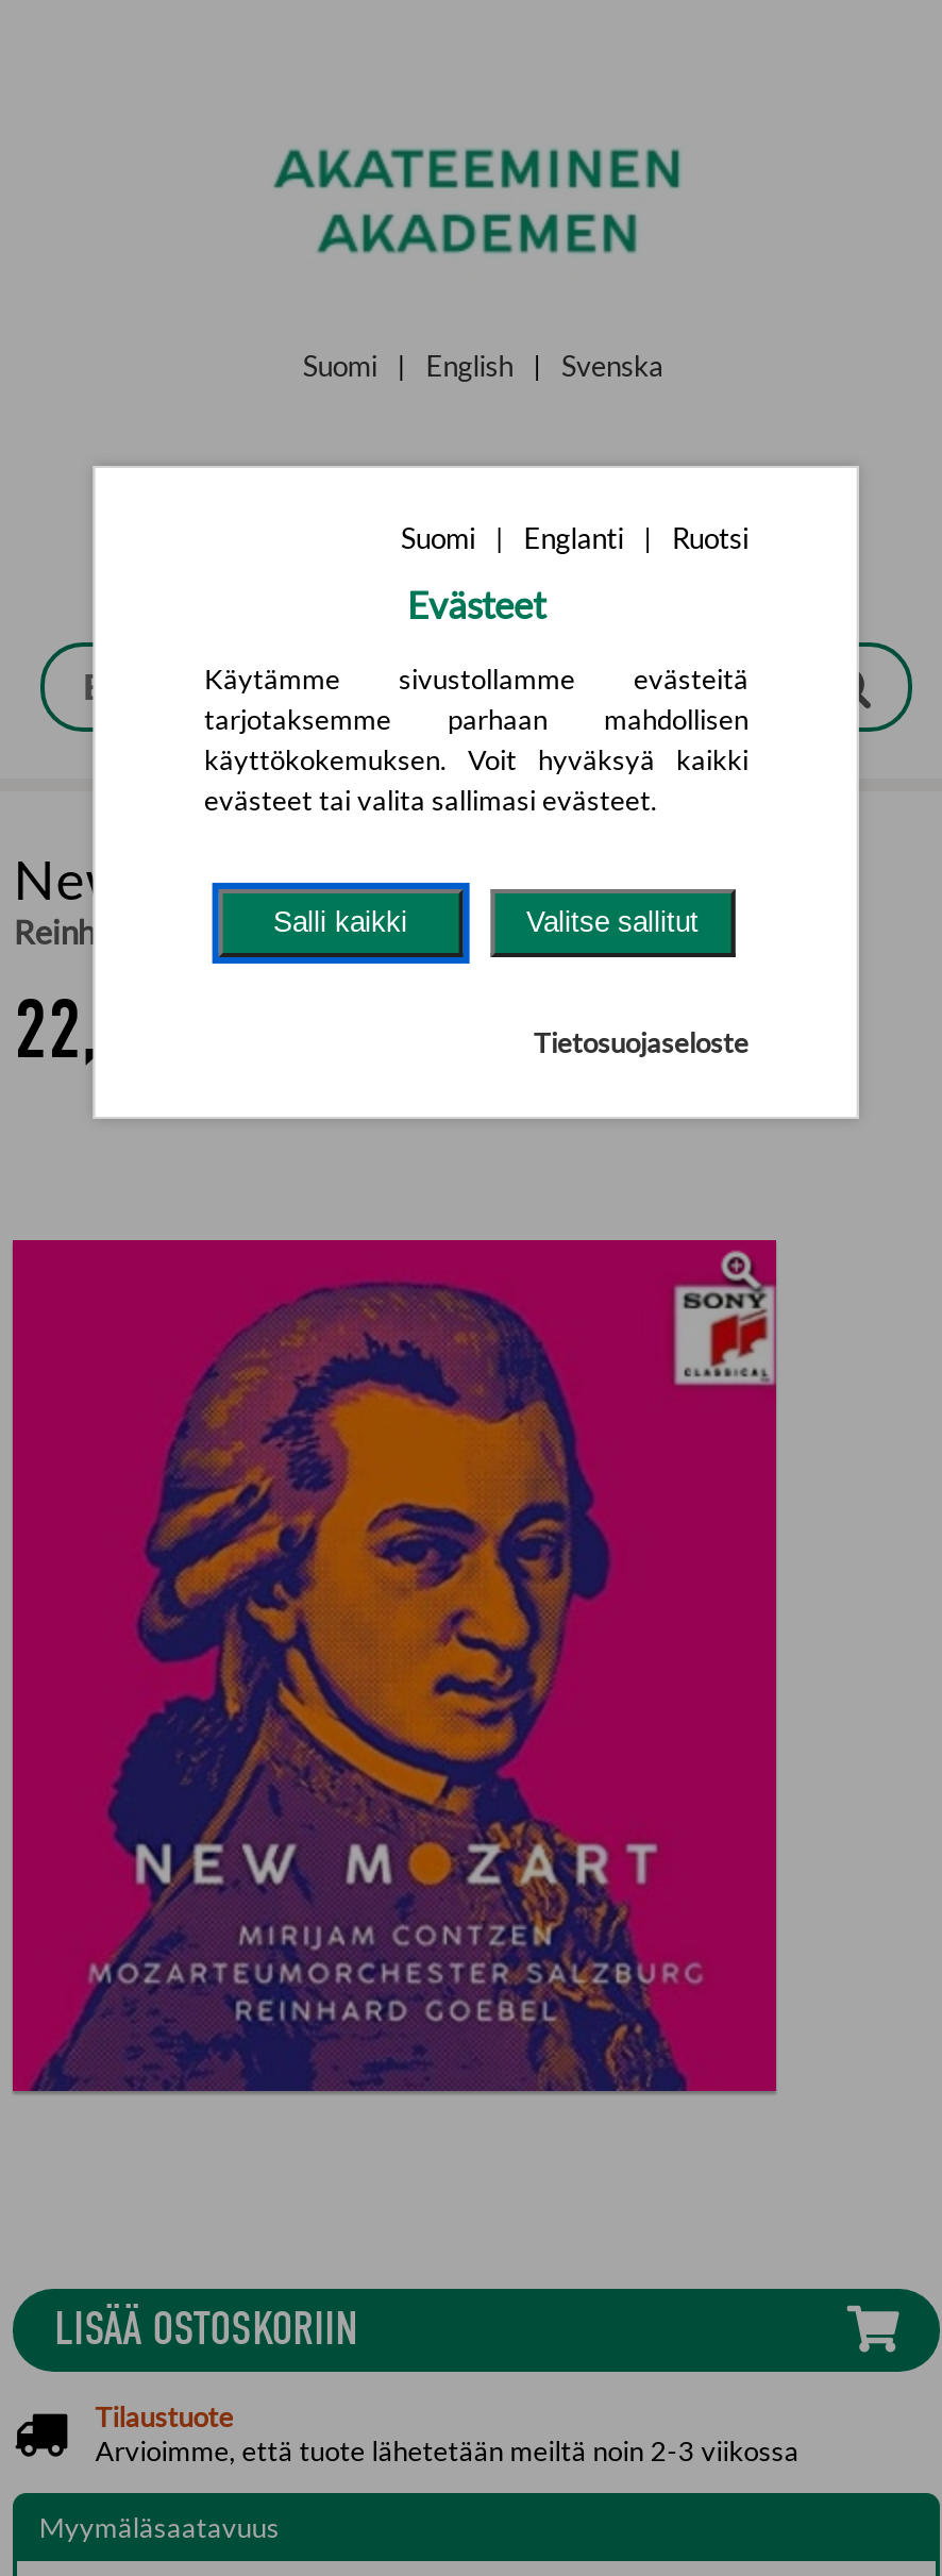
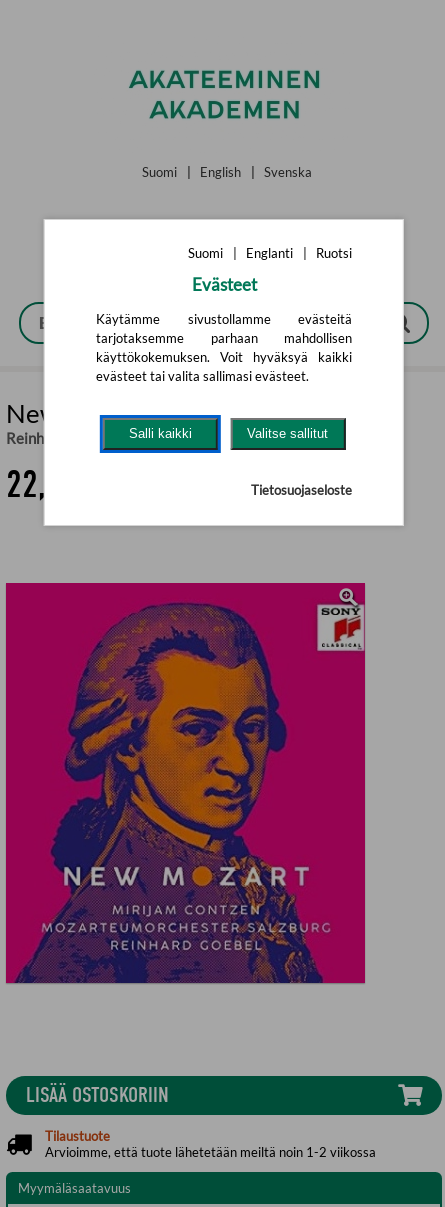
- Arvioimme, että tuote lähetetään meiltä noin 2-3 viikossa
+ Arvioimme, että tuote lähetetään meiltä noin 1-2 viikossa
